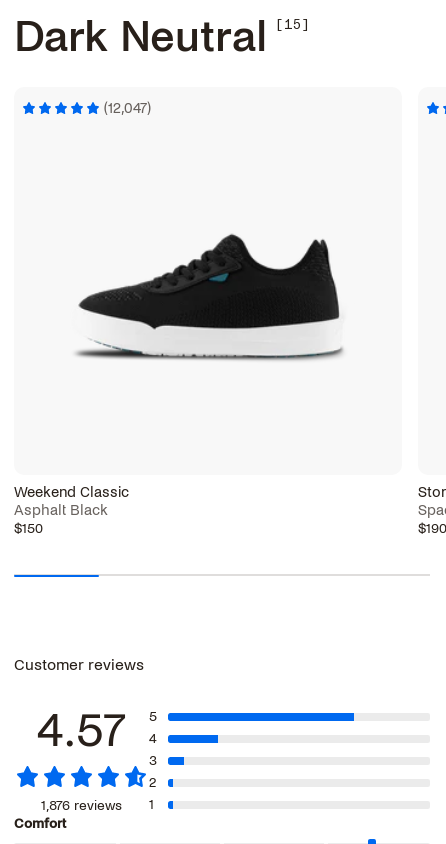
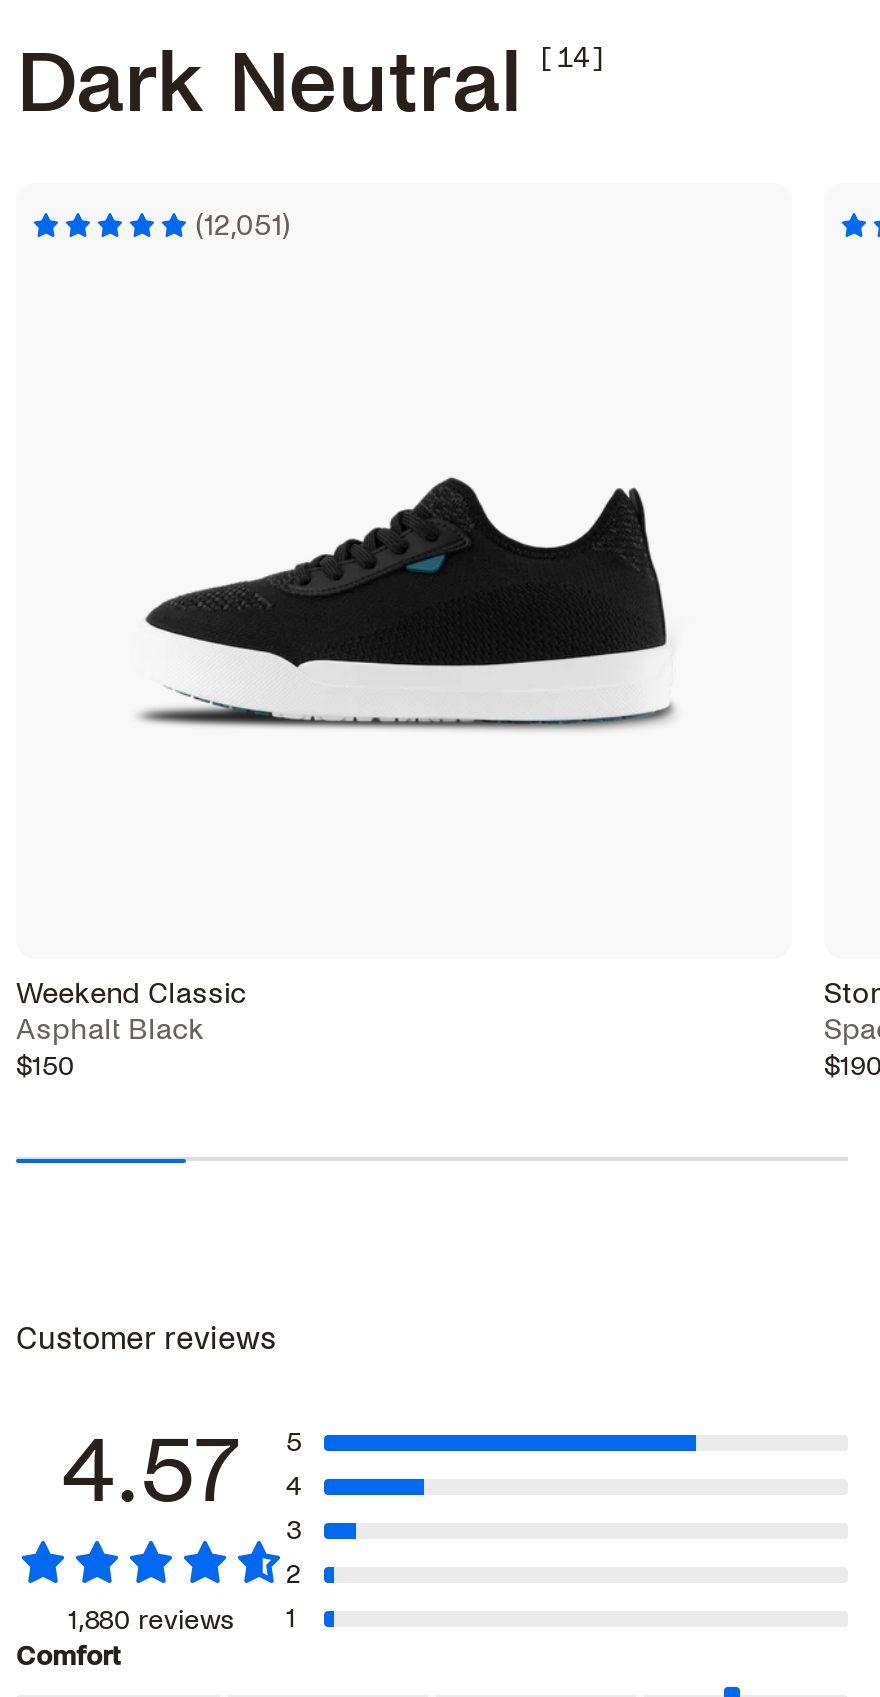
- (12,047)
+ (12,051)

- 1,876 reviews 1
+ 1,880 reviews 1
